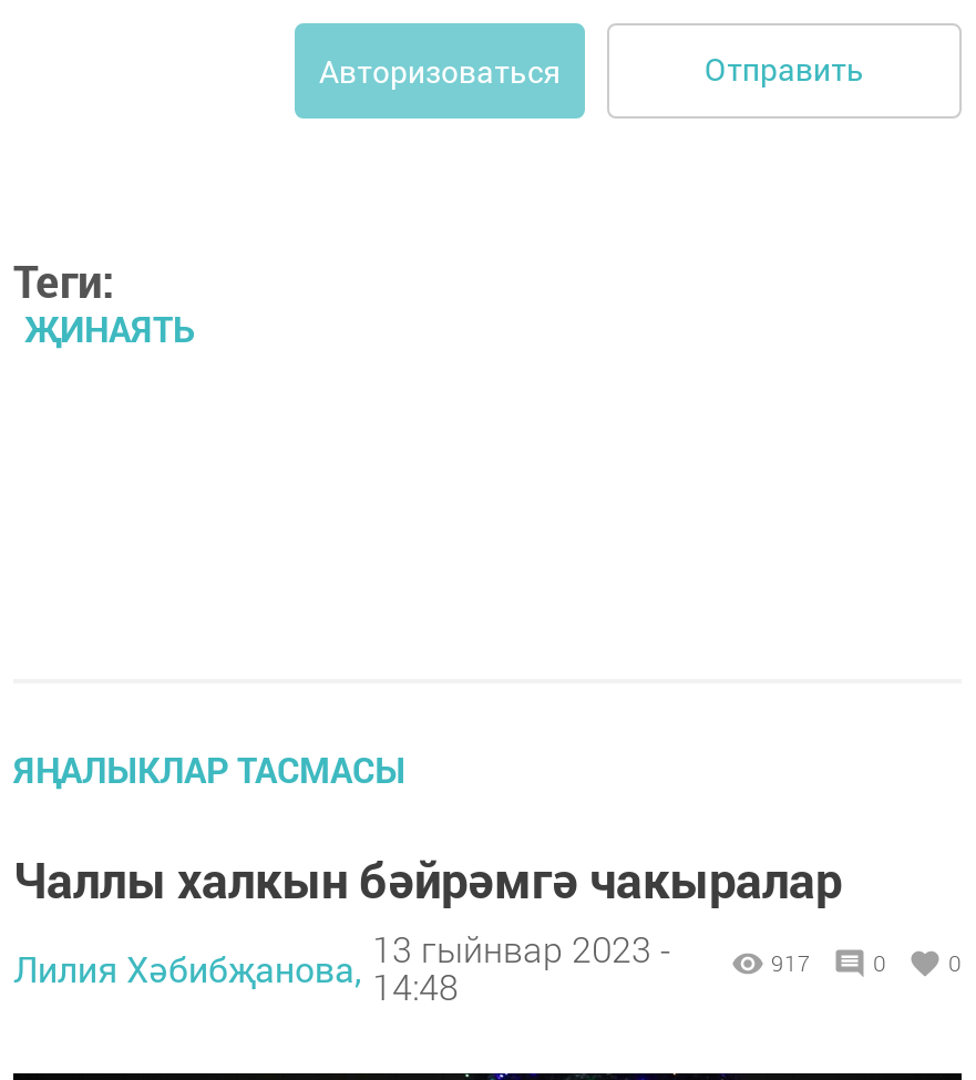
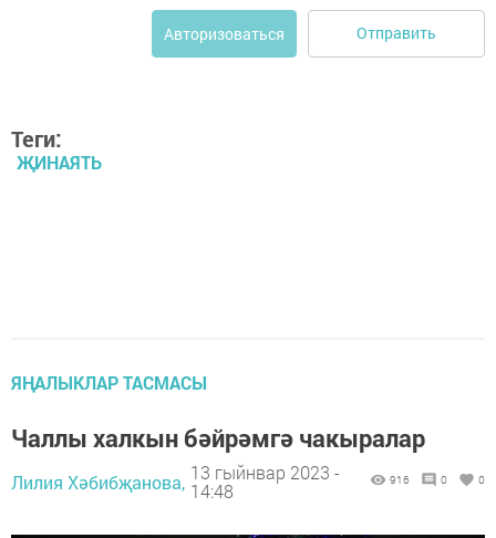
- 917
+ 916
